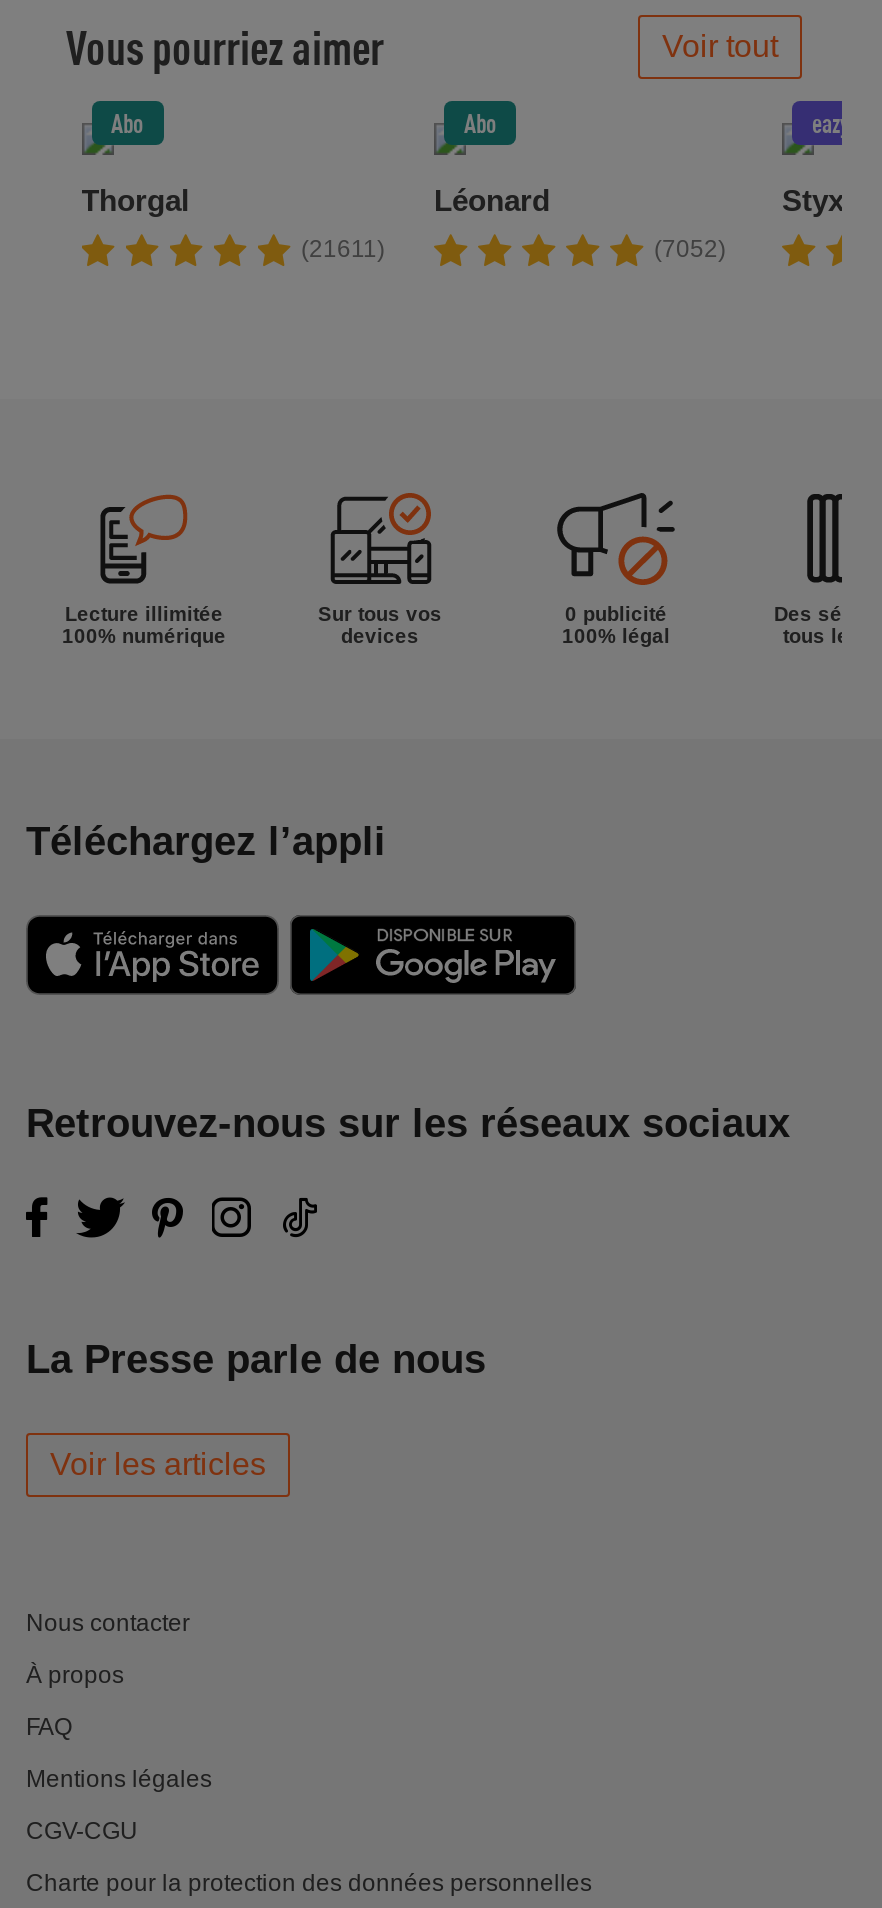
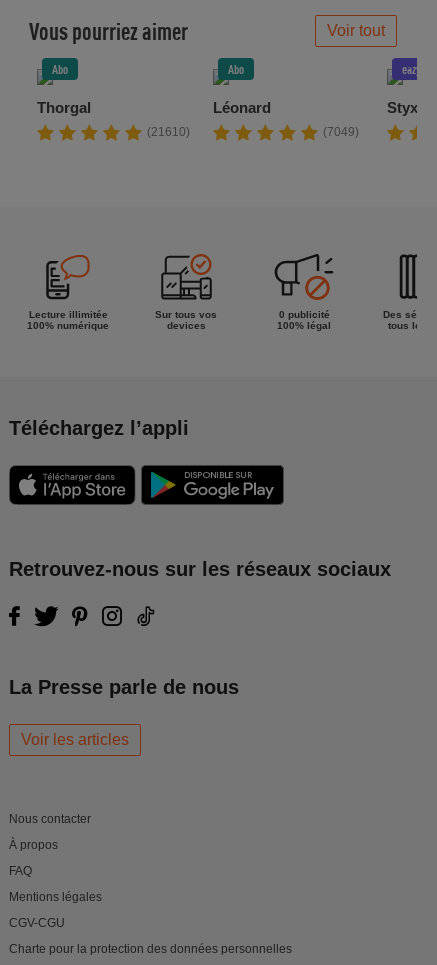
- (21611)
+ (21610)

- (7052)
+ (7049)
